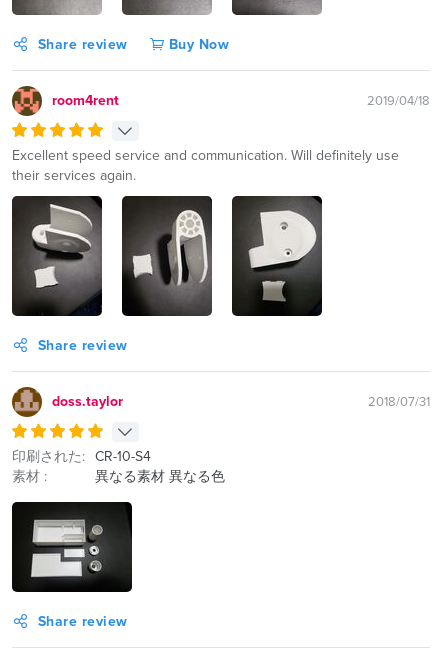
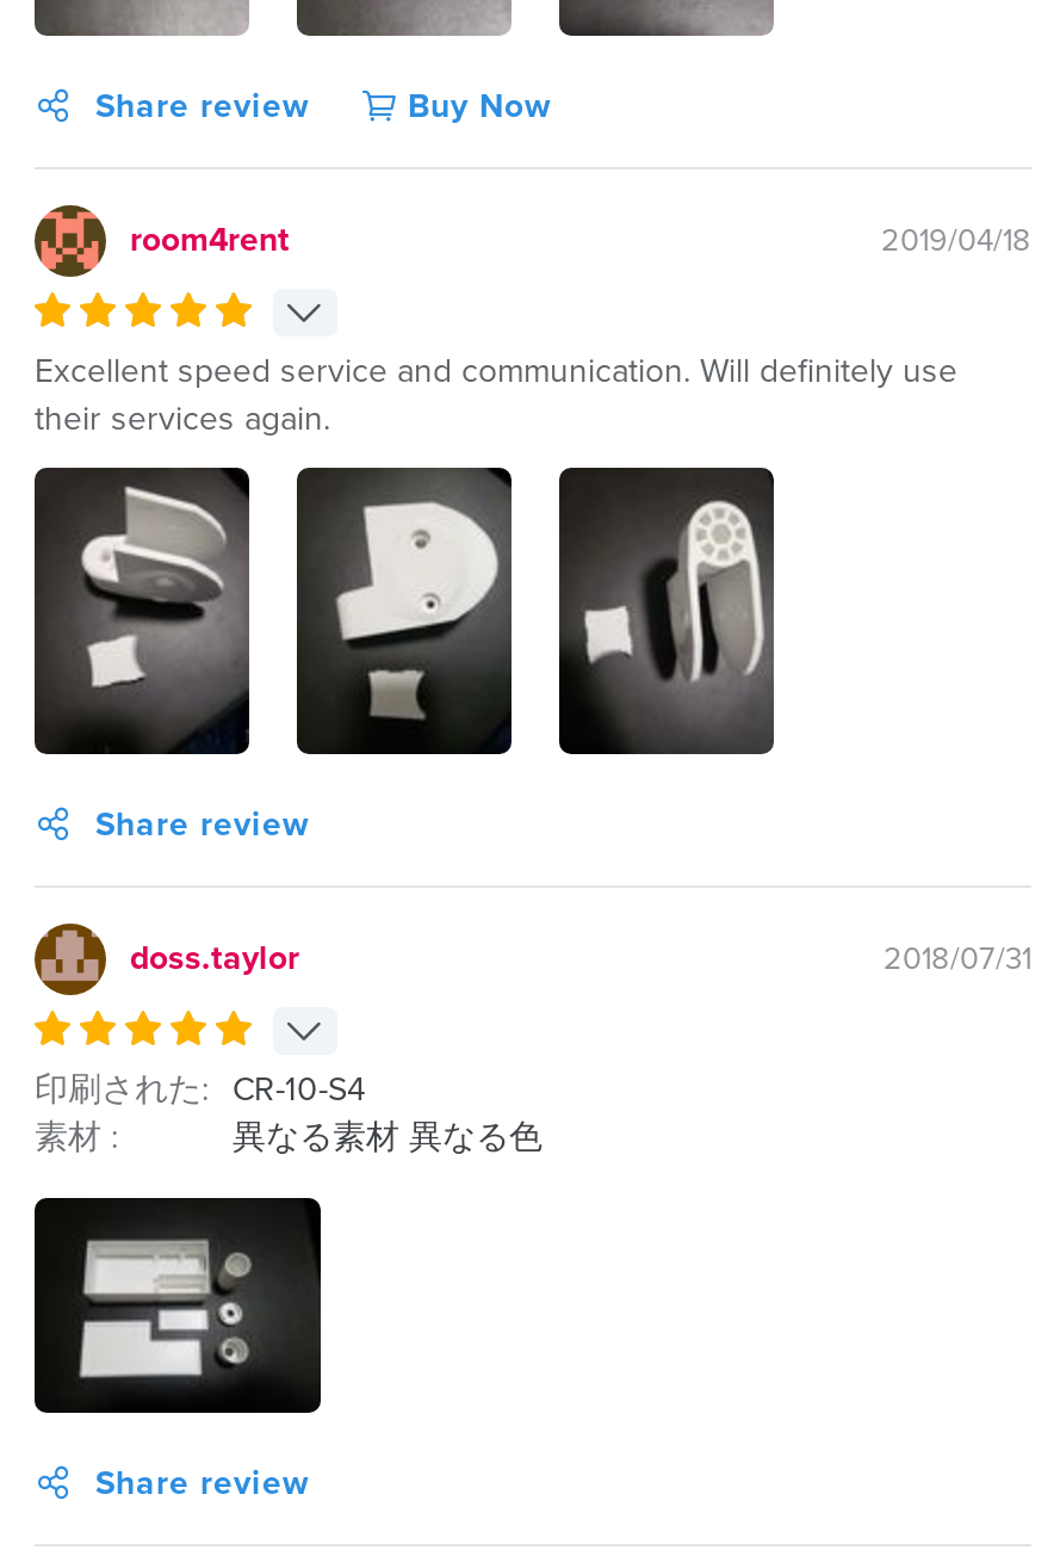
- [image]
+ [image]

- [image]
+ [image]
